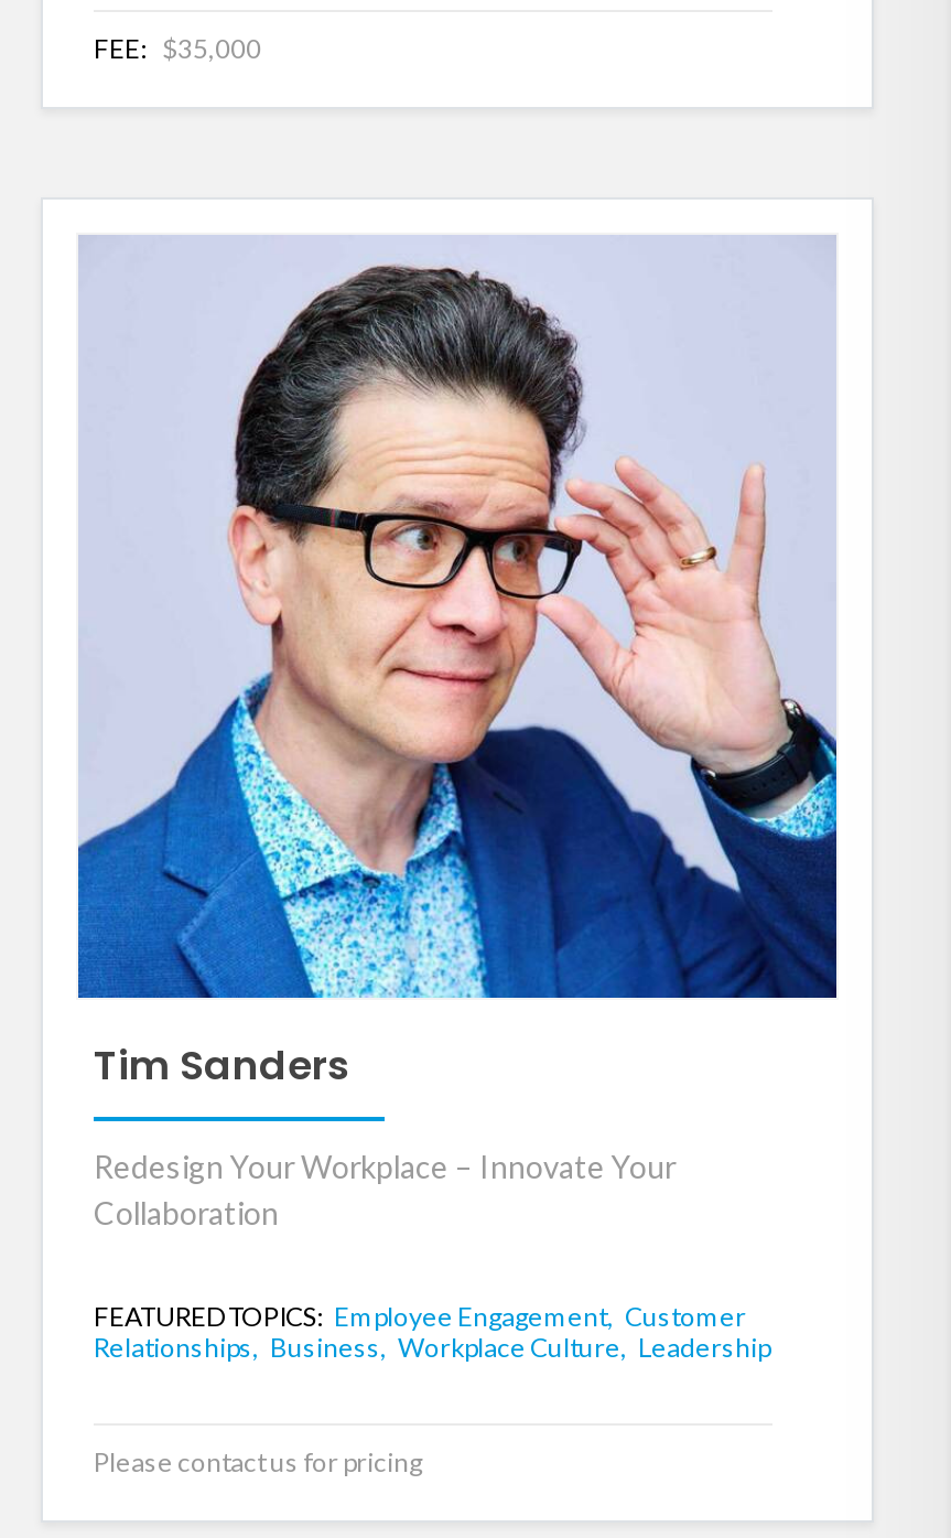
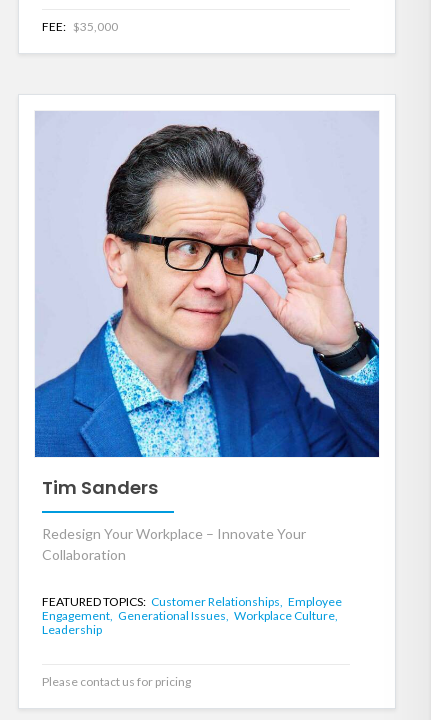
- FEATURED TOPICS: Employee Engagement, Customer
- Relationships, Business, Workplace Culture, Leadership
+ FEATURED TOPICS: Customer Relationships, Employee
+ Engagement, Generational Issues, Workplace Culture,
+ Leadership
